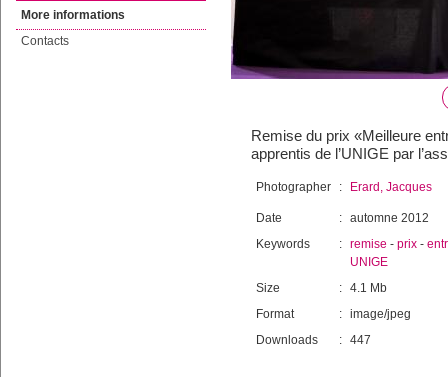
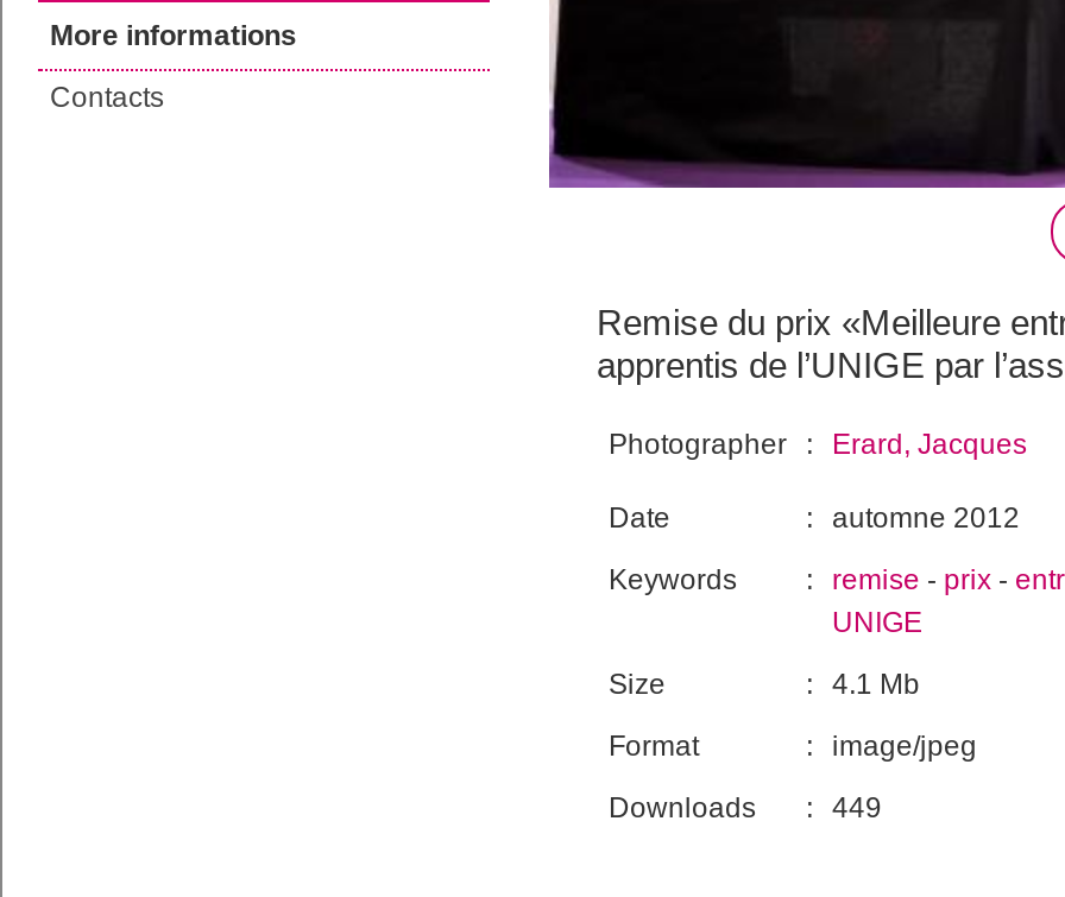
- Downloads : 447
+ Downloads : 449
